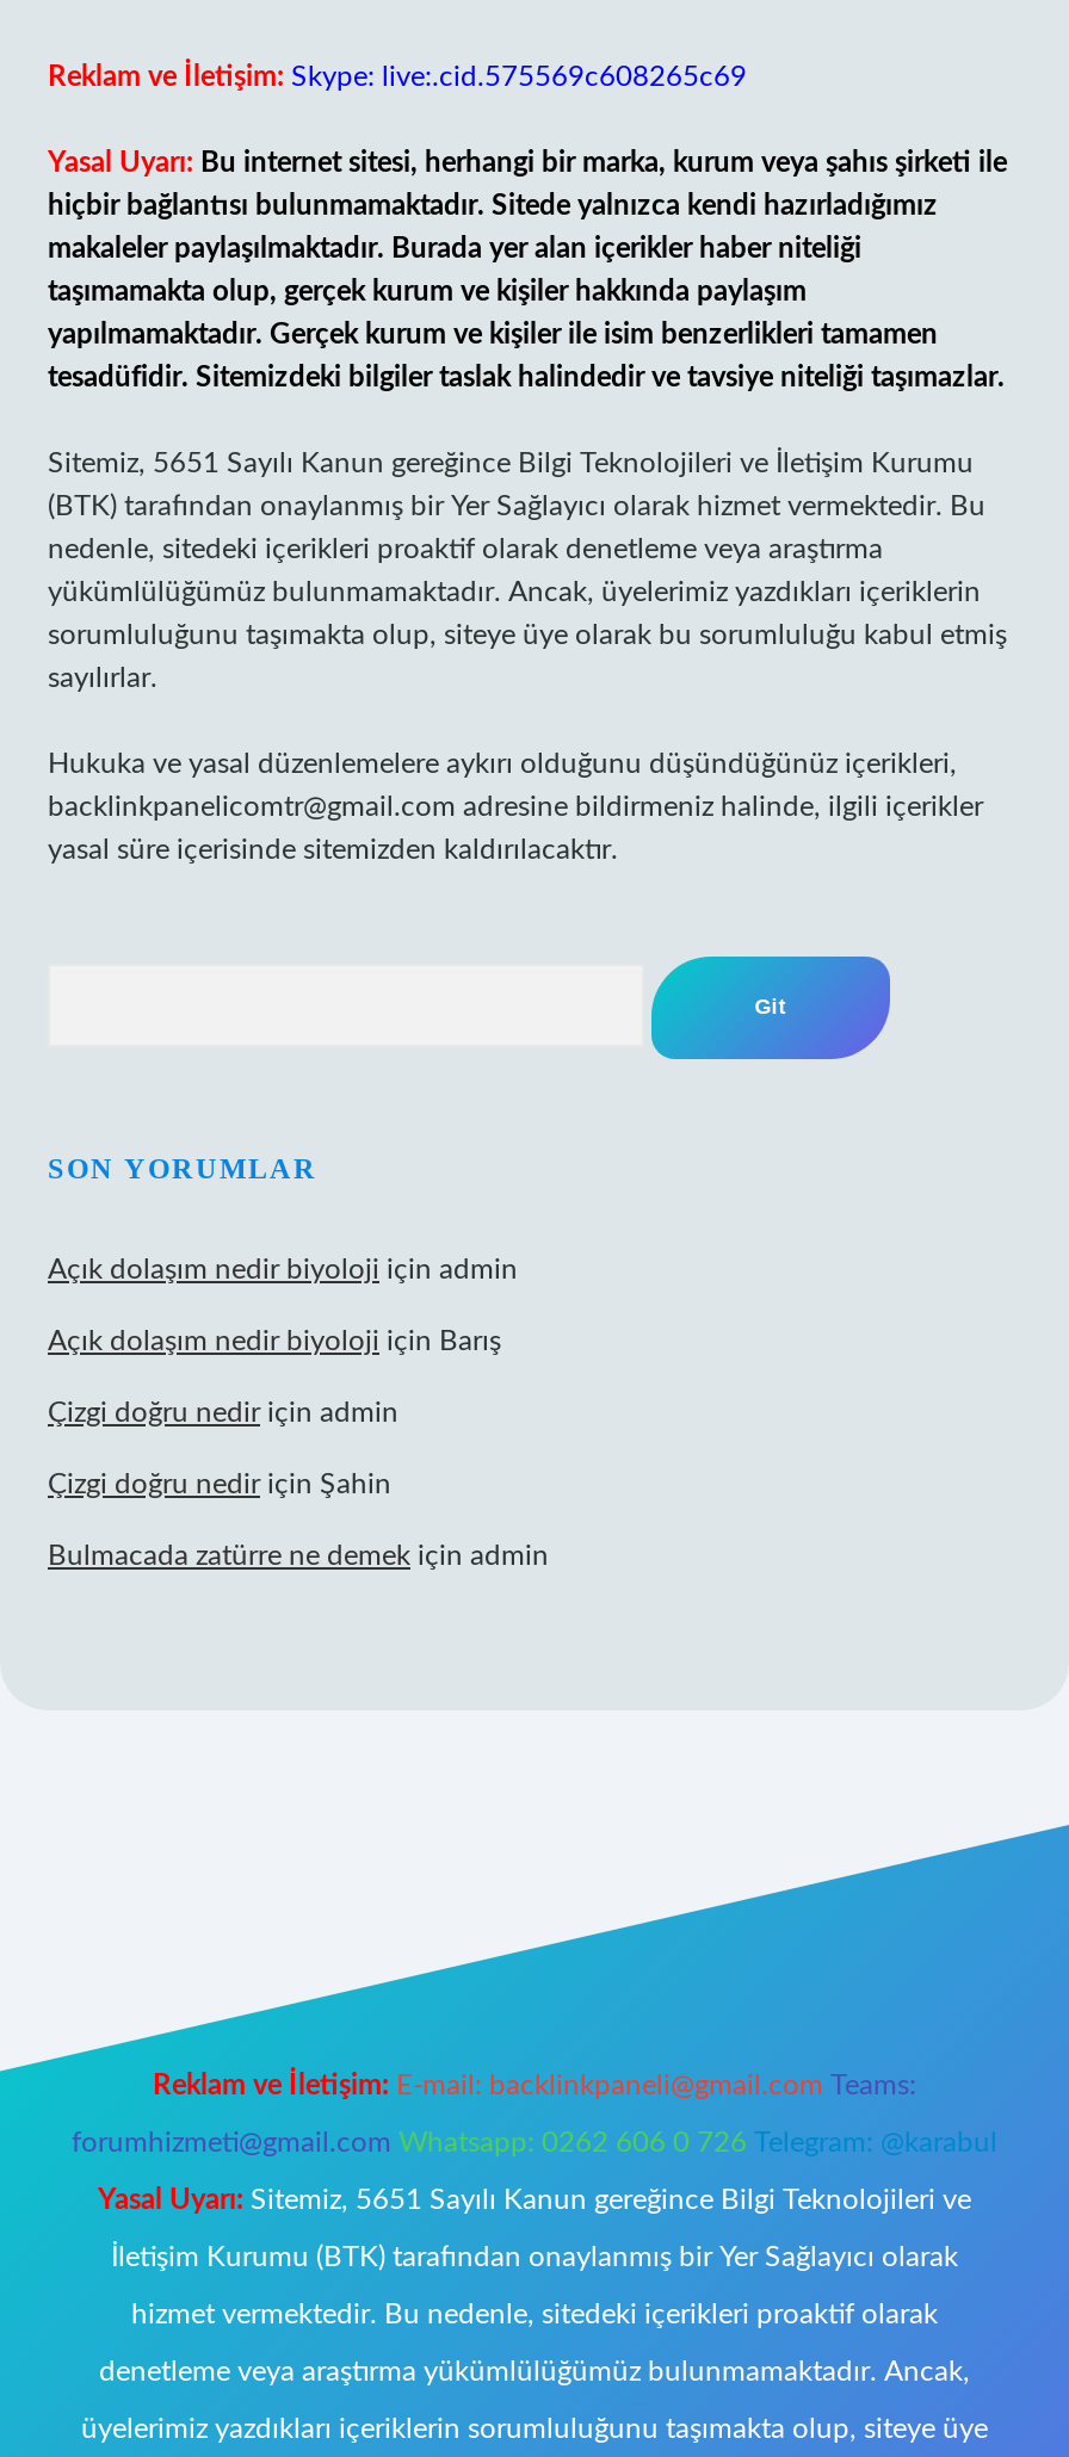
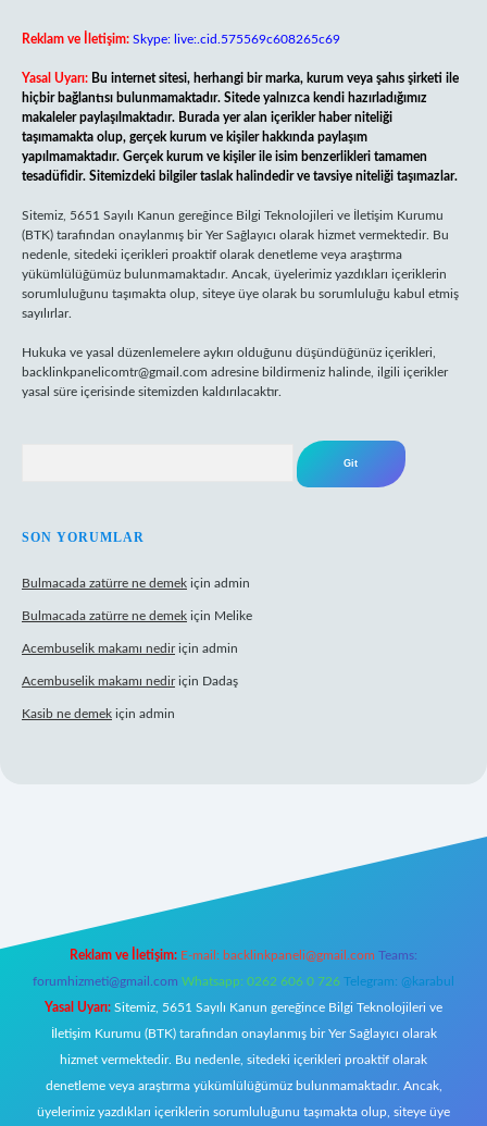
- Açık dolaşım nedir biyoloji için admin
- Açık dolaşım nedir biyoloji için Barış
- Çizgi doğru nedir için admin
- Çizgi doğru nedir için Şahin

moved up: Bulmacada zatürre ne demek için admin

+ Bulmacada zatürre ne demek için Melike
+ Acembuselik makamı nedir için admin
+ Acembuselik makamı nedir için Dadaş
+ Kasib ne demek için admin
